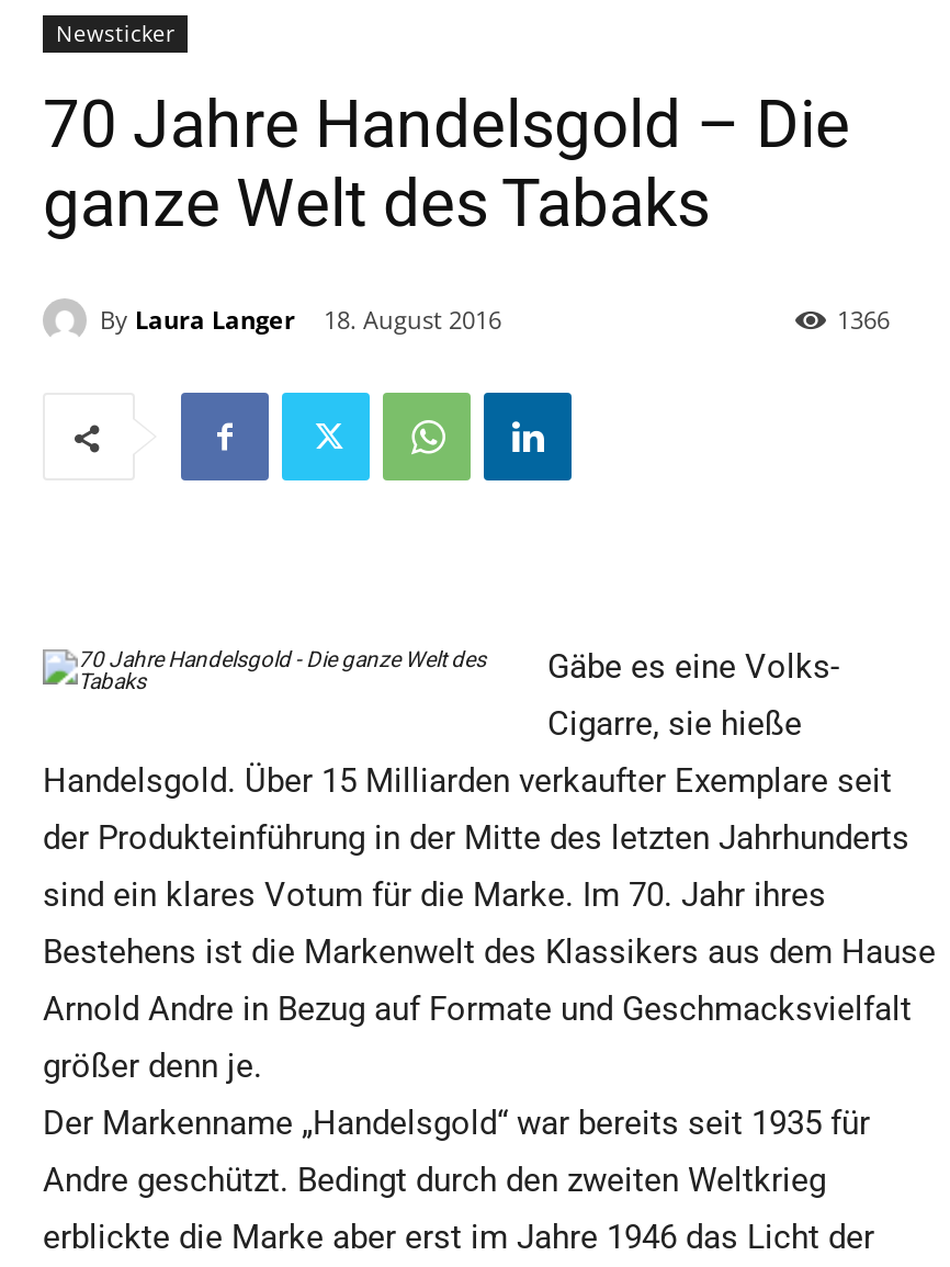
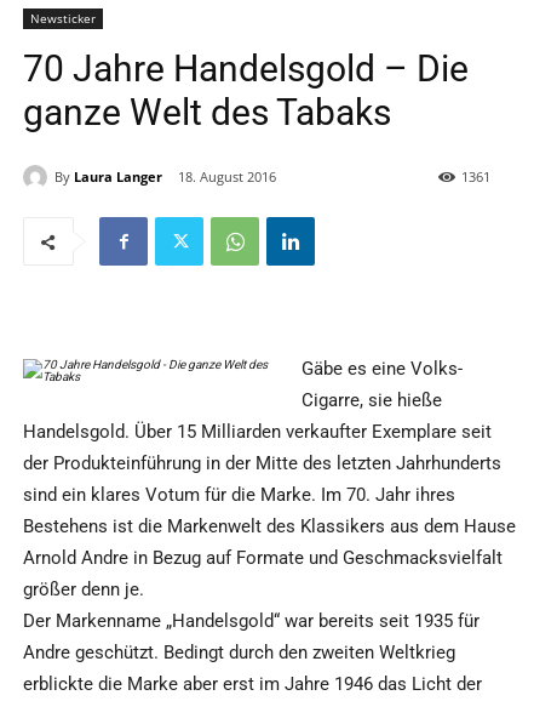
- 1366
+ 1361
